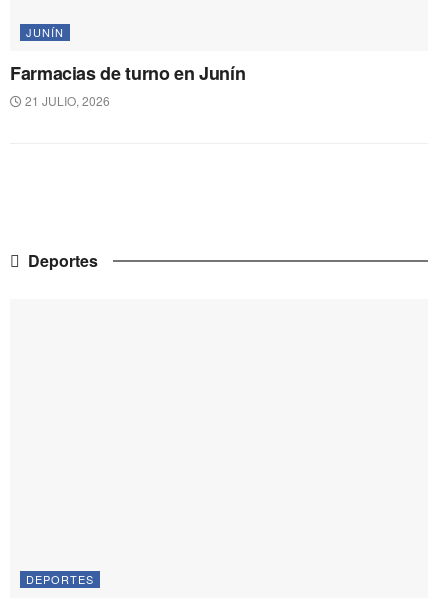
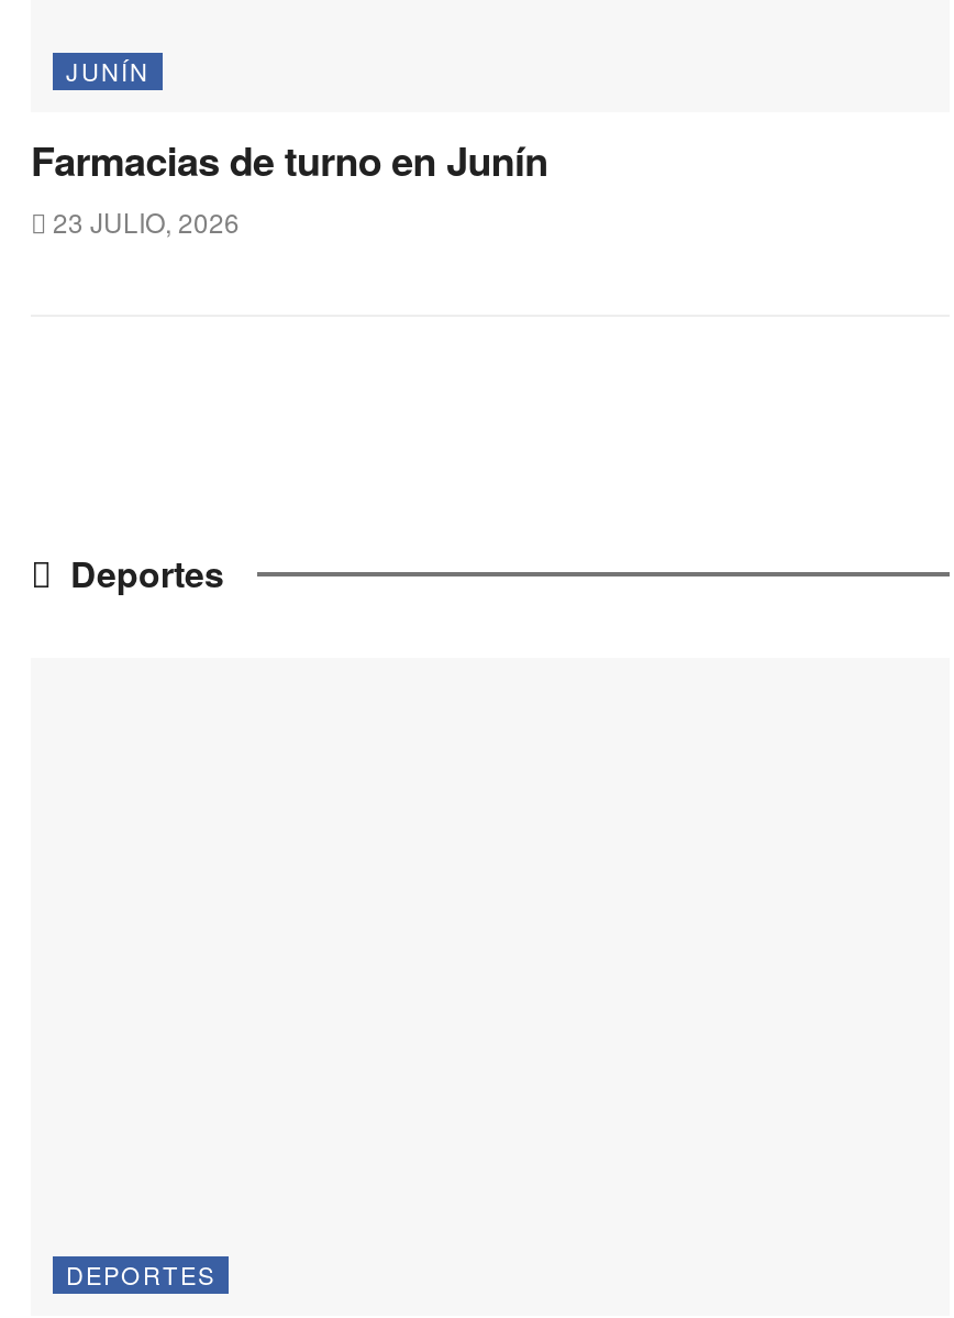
- 21 JULIO, 2026
+ 23 JULIO, 2026
